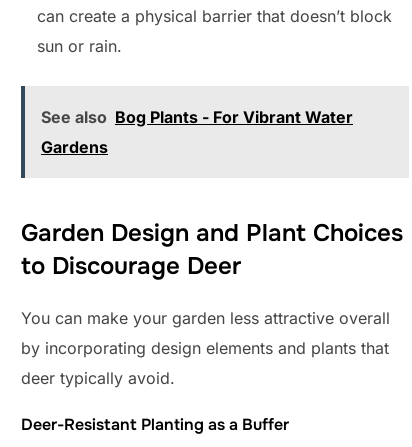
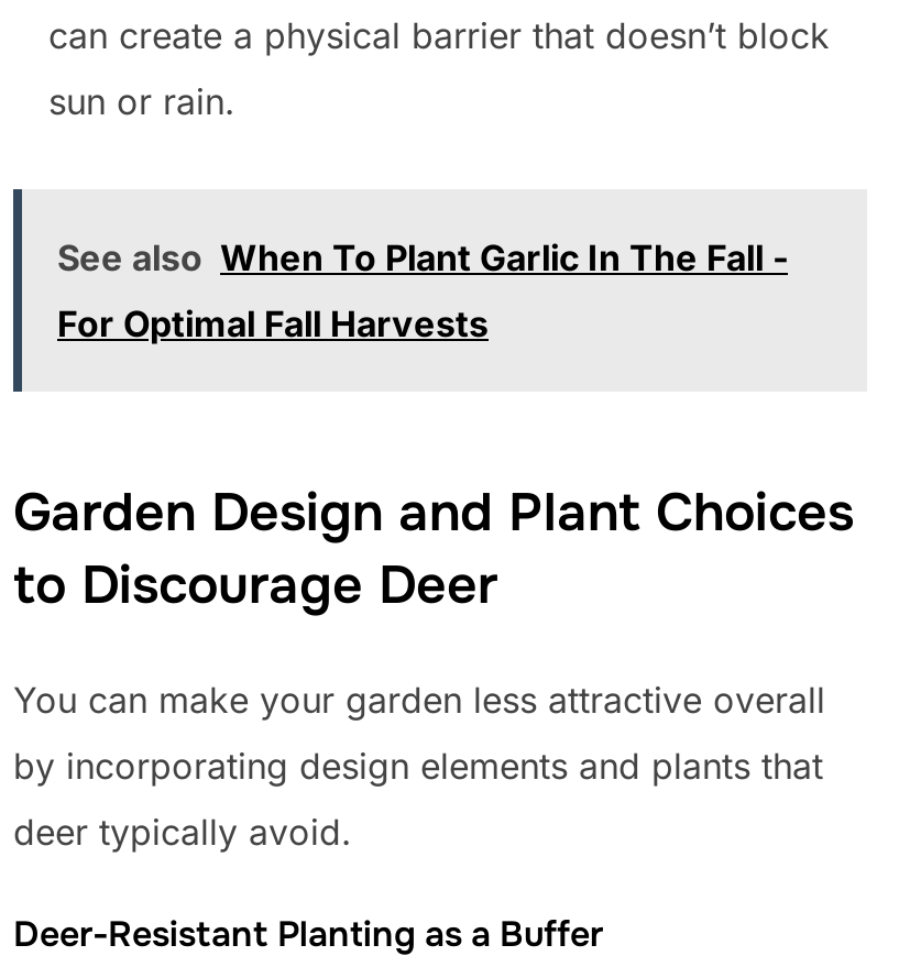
- See also Bog Plants - For Vibrant Water
+ See also When To Plant Garlic In The Fall -

- Gardens
+ For Optimal Fall Harvests
